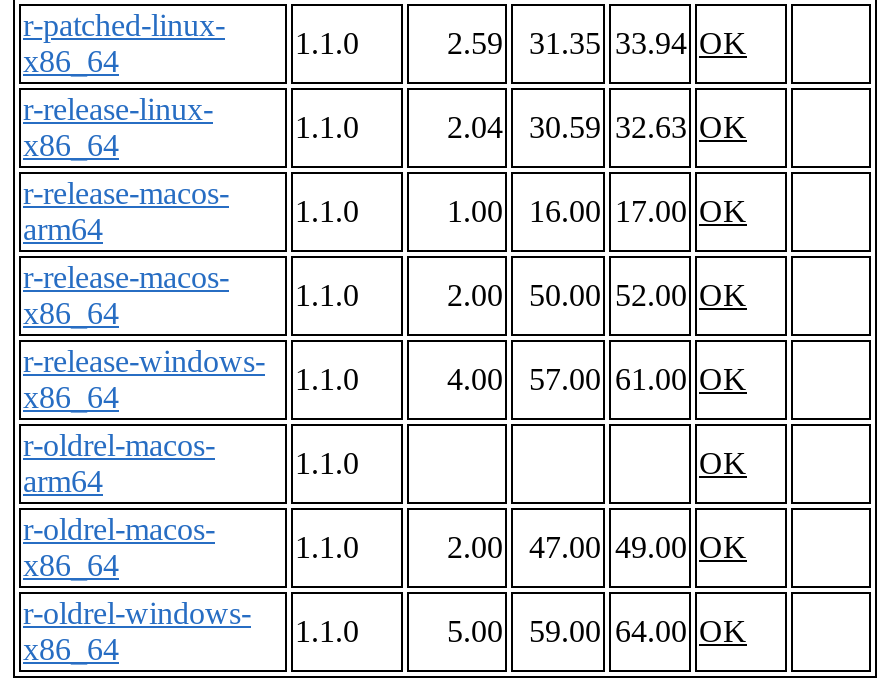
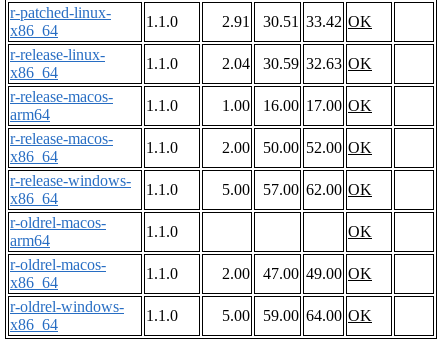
- 2.59
+ 2.91

- 31.35 33.94 OK
+ 30.51 33.42 OK

- 4.00
+ 5.00

- 57.00 61.00 OK
+ 57.00 62.00 OK
